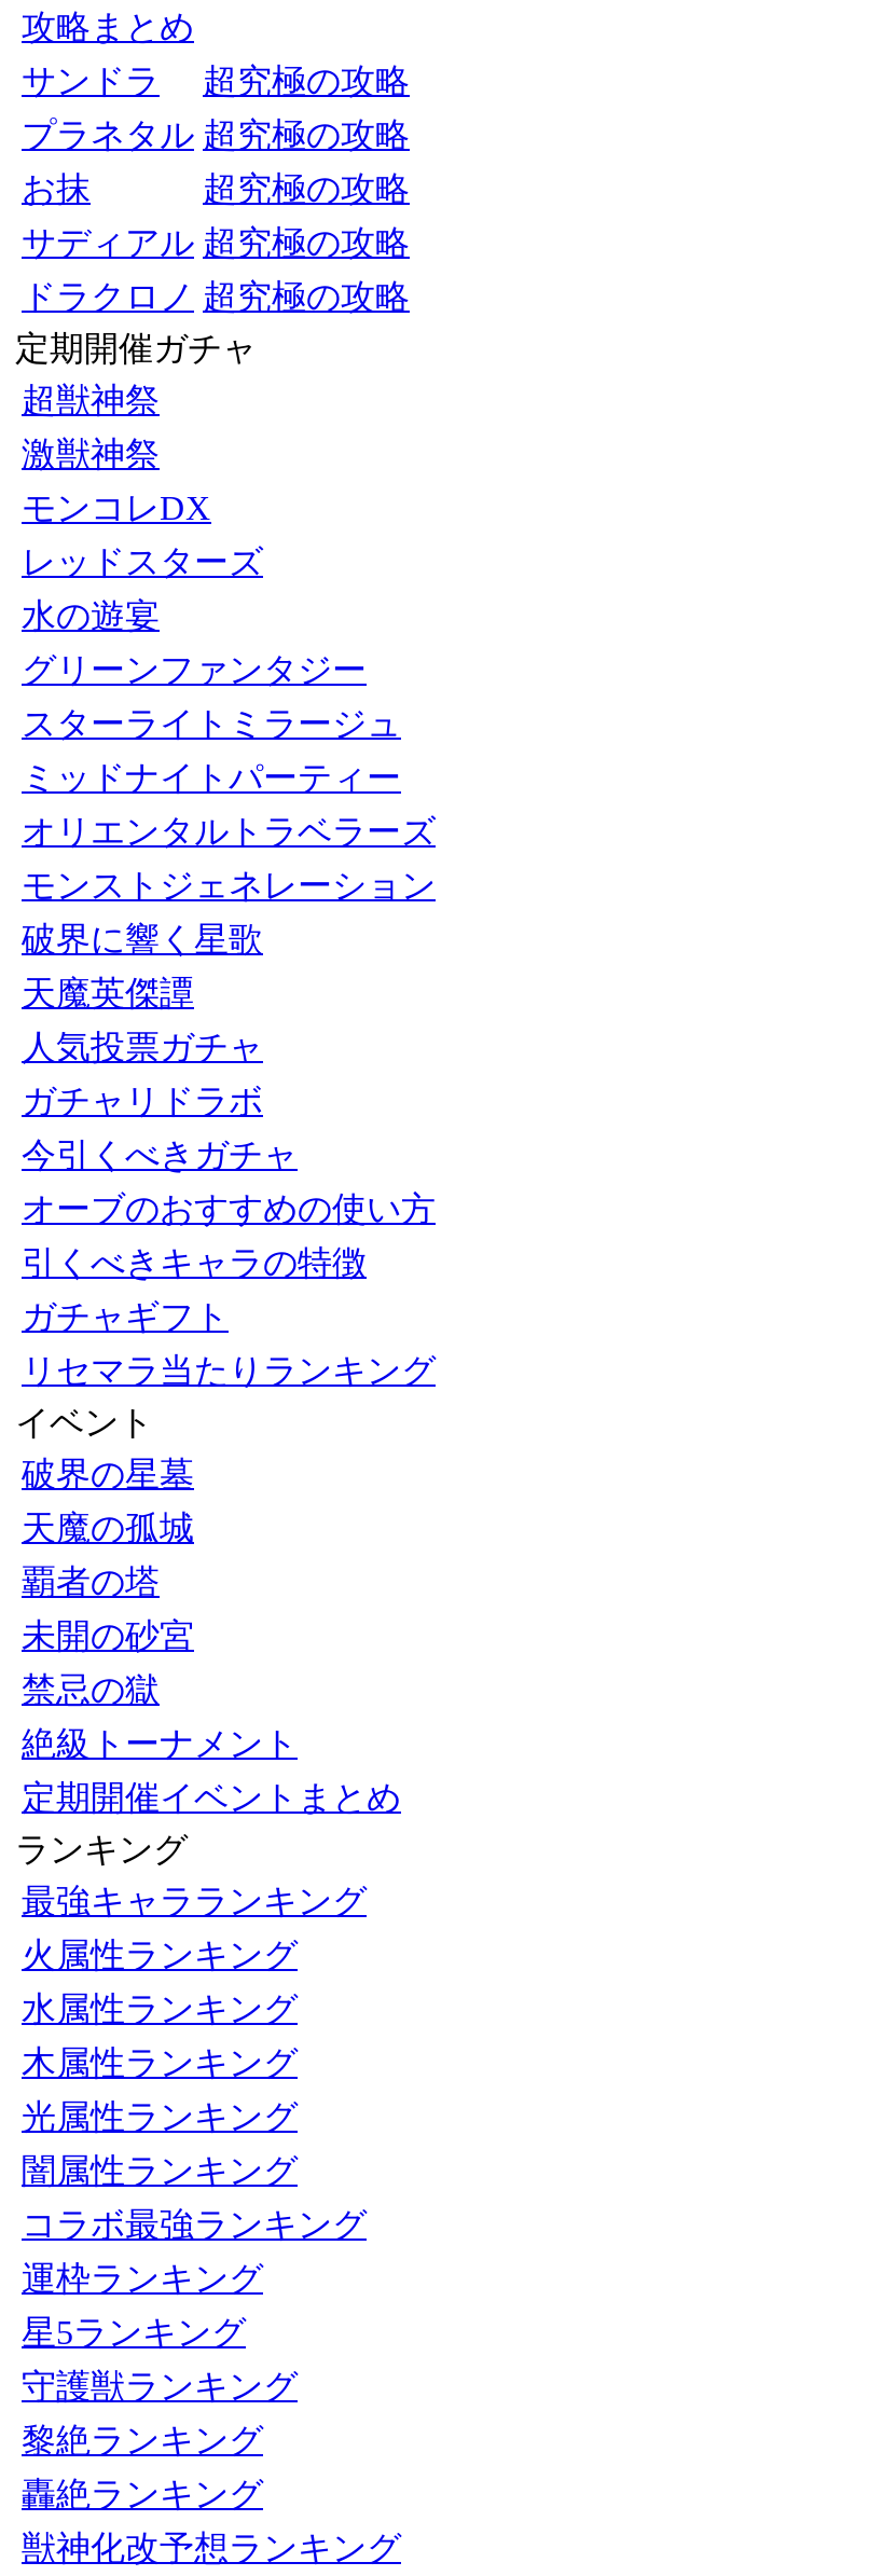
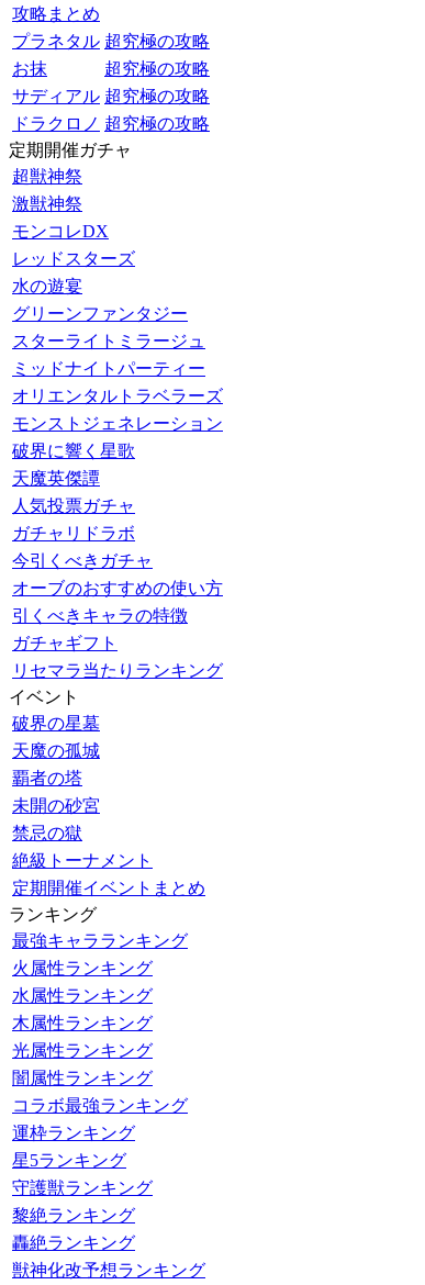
- サンドラ
- 超究極の攻略
